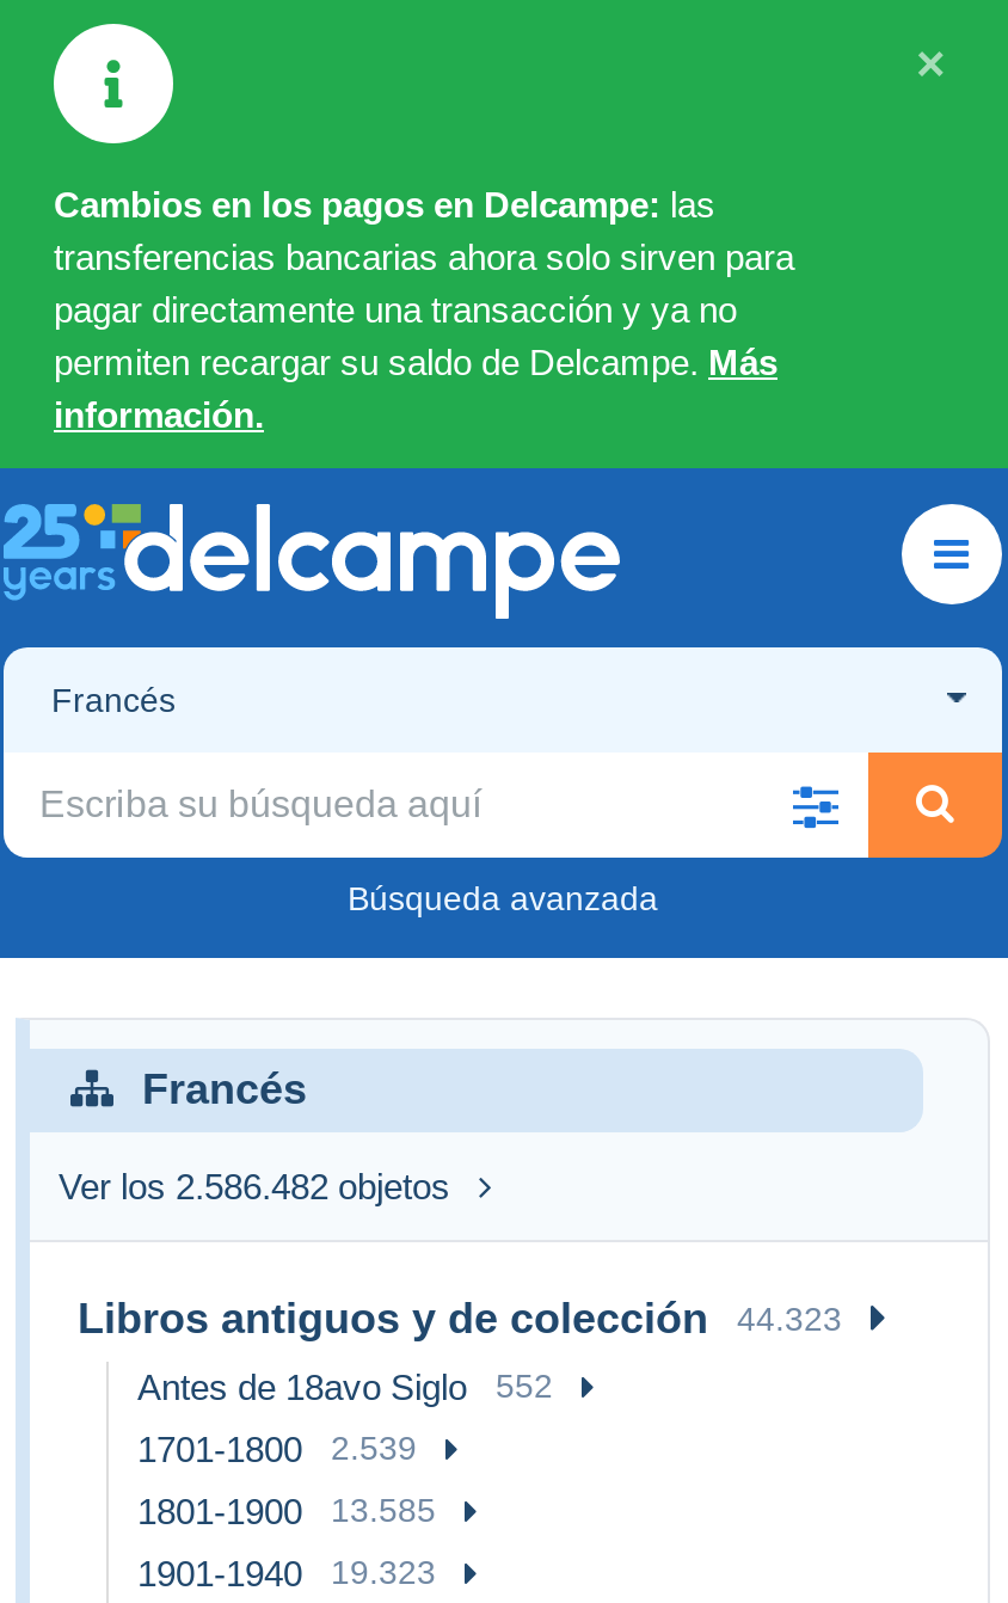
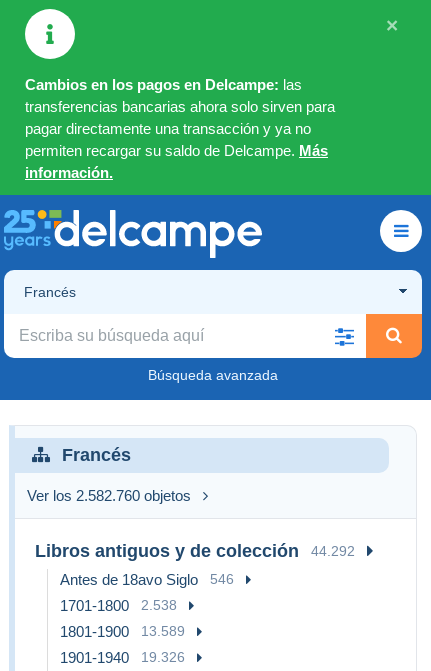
- Ver los 2.586.482 objetos
+ Ver los 2.582.760 objetos

- Libros antiguos y de colección 44.323
+ Libros antiguos y de colección 44.292

- Antes de 18avo Siglo 552
+ Antes de 18avo Siglo 546

- 1701-1800 2.539
+ 1701-1800 2.538

- 1801-1900 13.585
+ 1801-1900 13.589

- 1901-1940 19.323
+ 1901-1940 19.326
